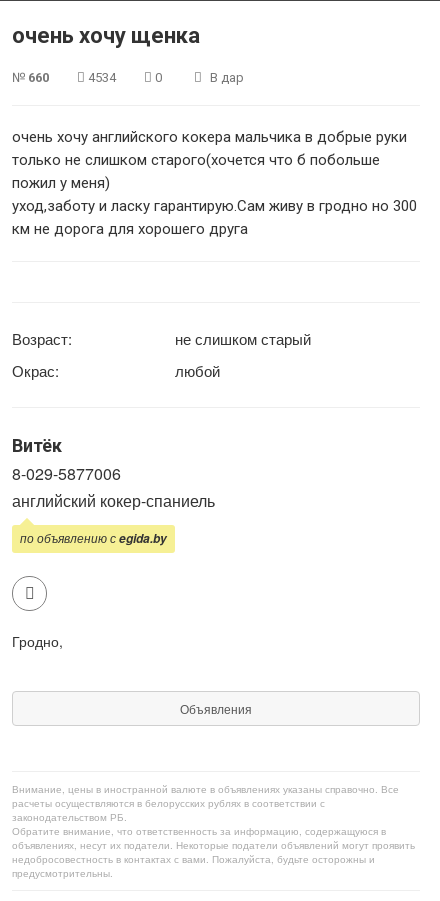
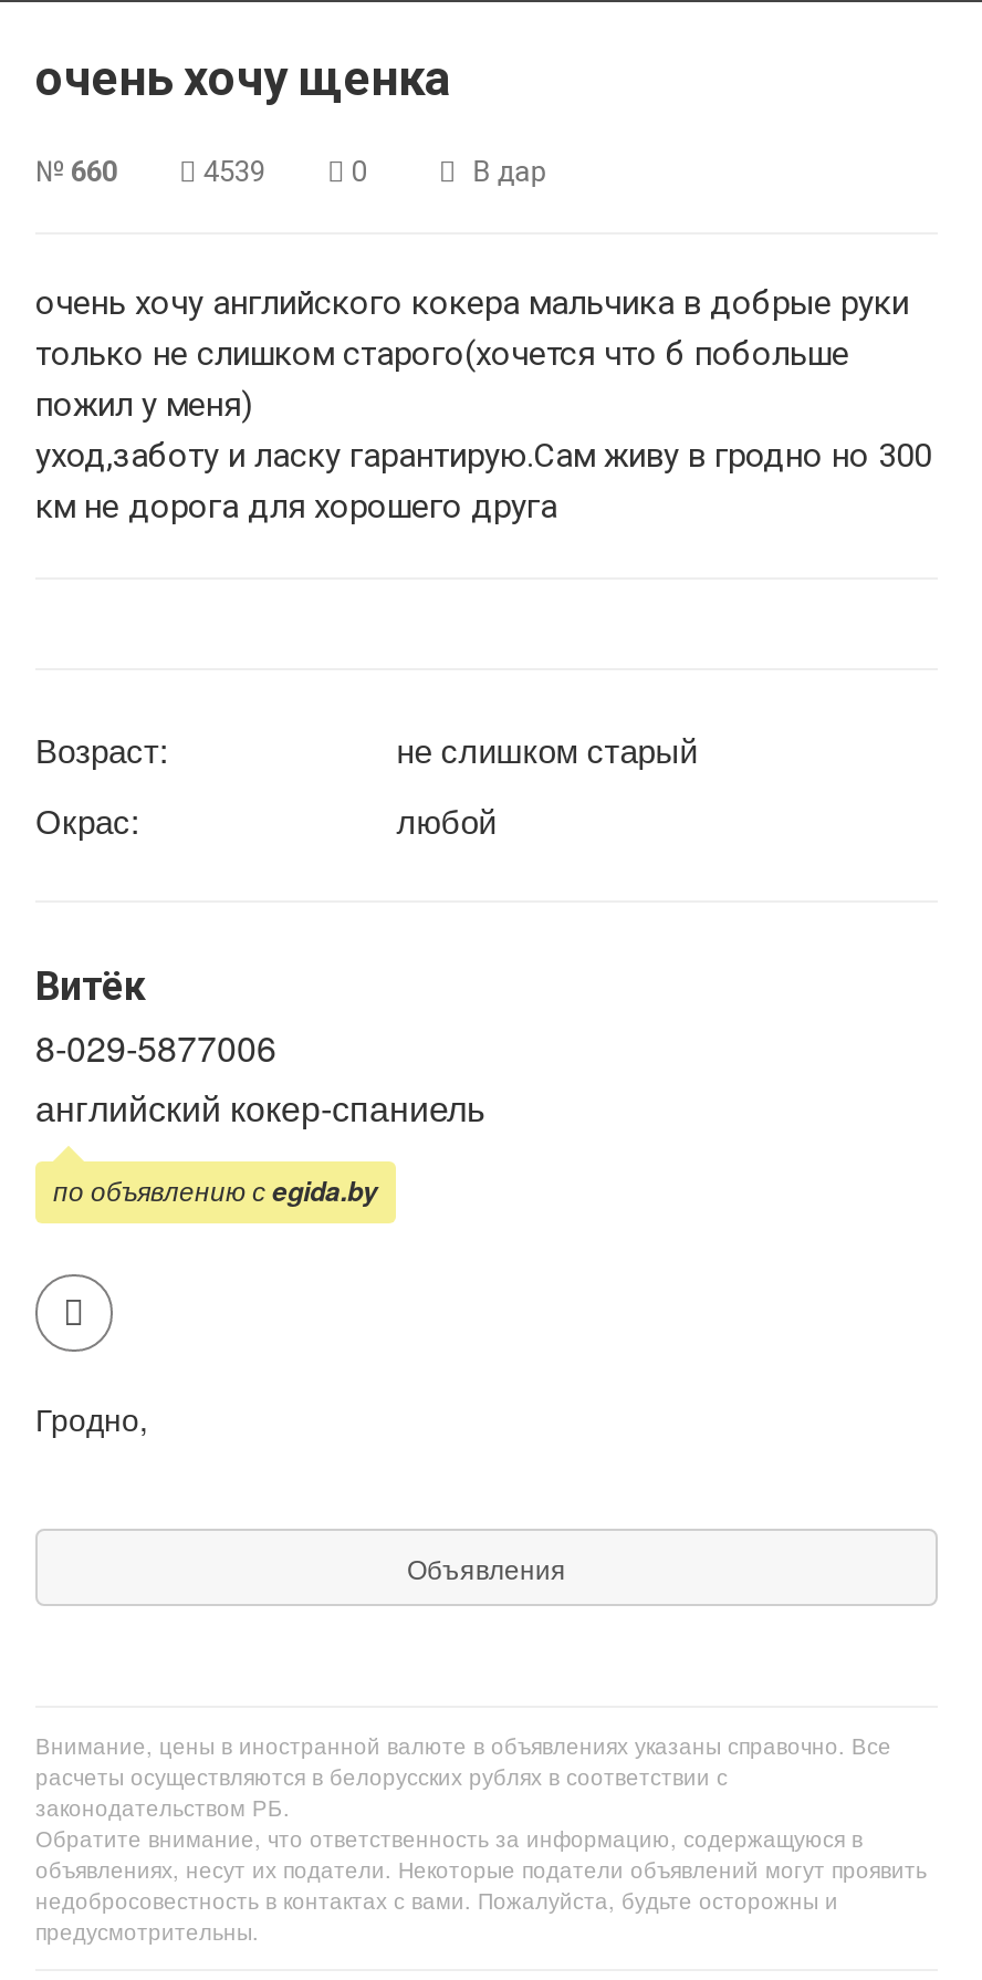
- 4534
+ 4539
